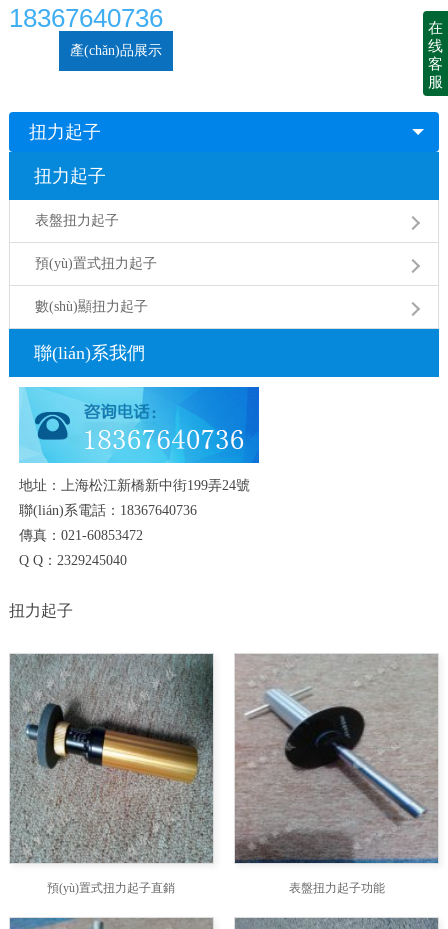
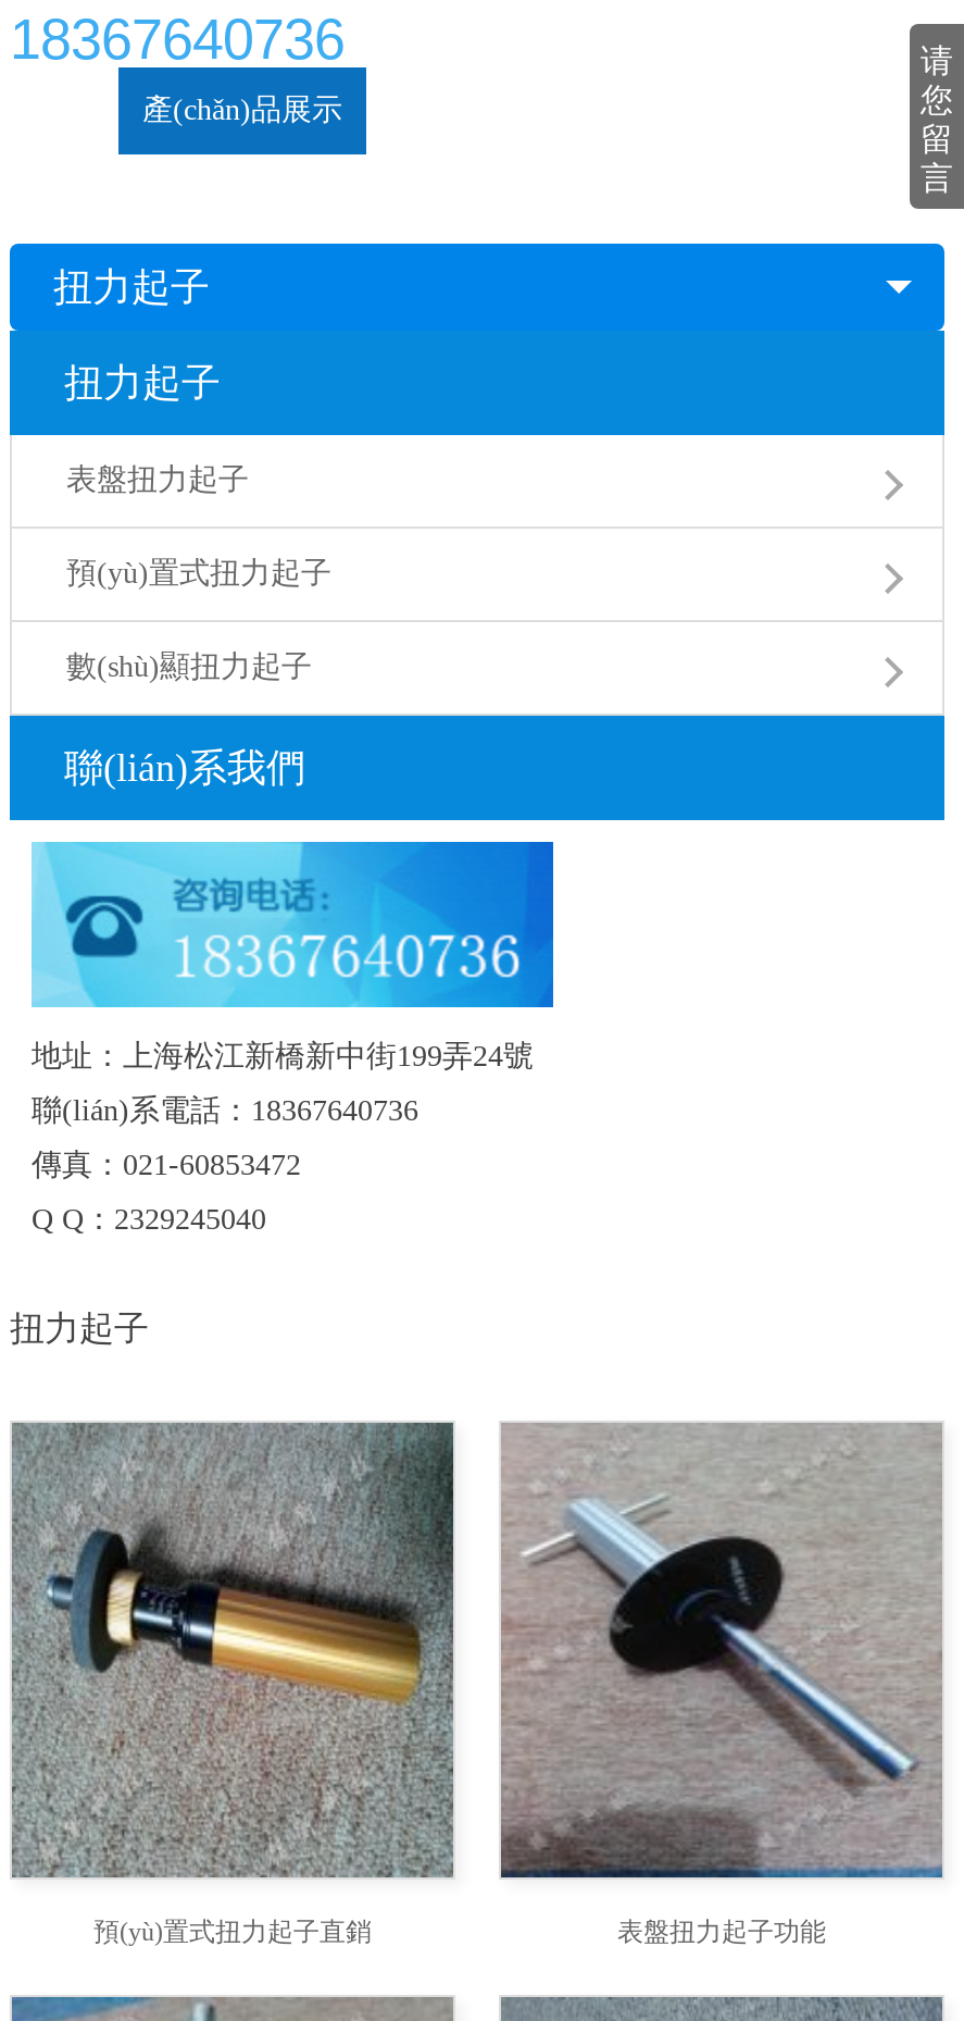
- 在
- 线
- 客
- 服
+ 请
+ 您
+ 留
+ 言
